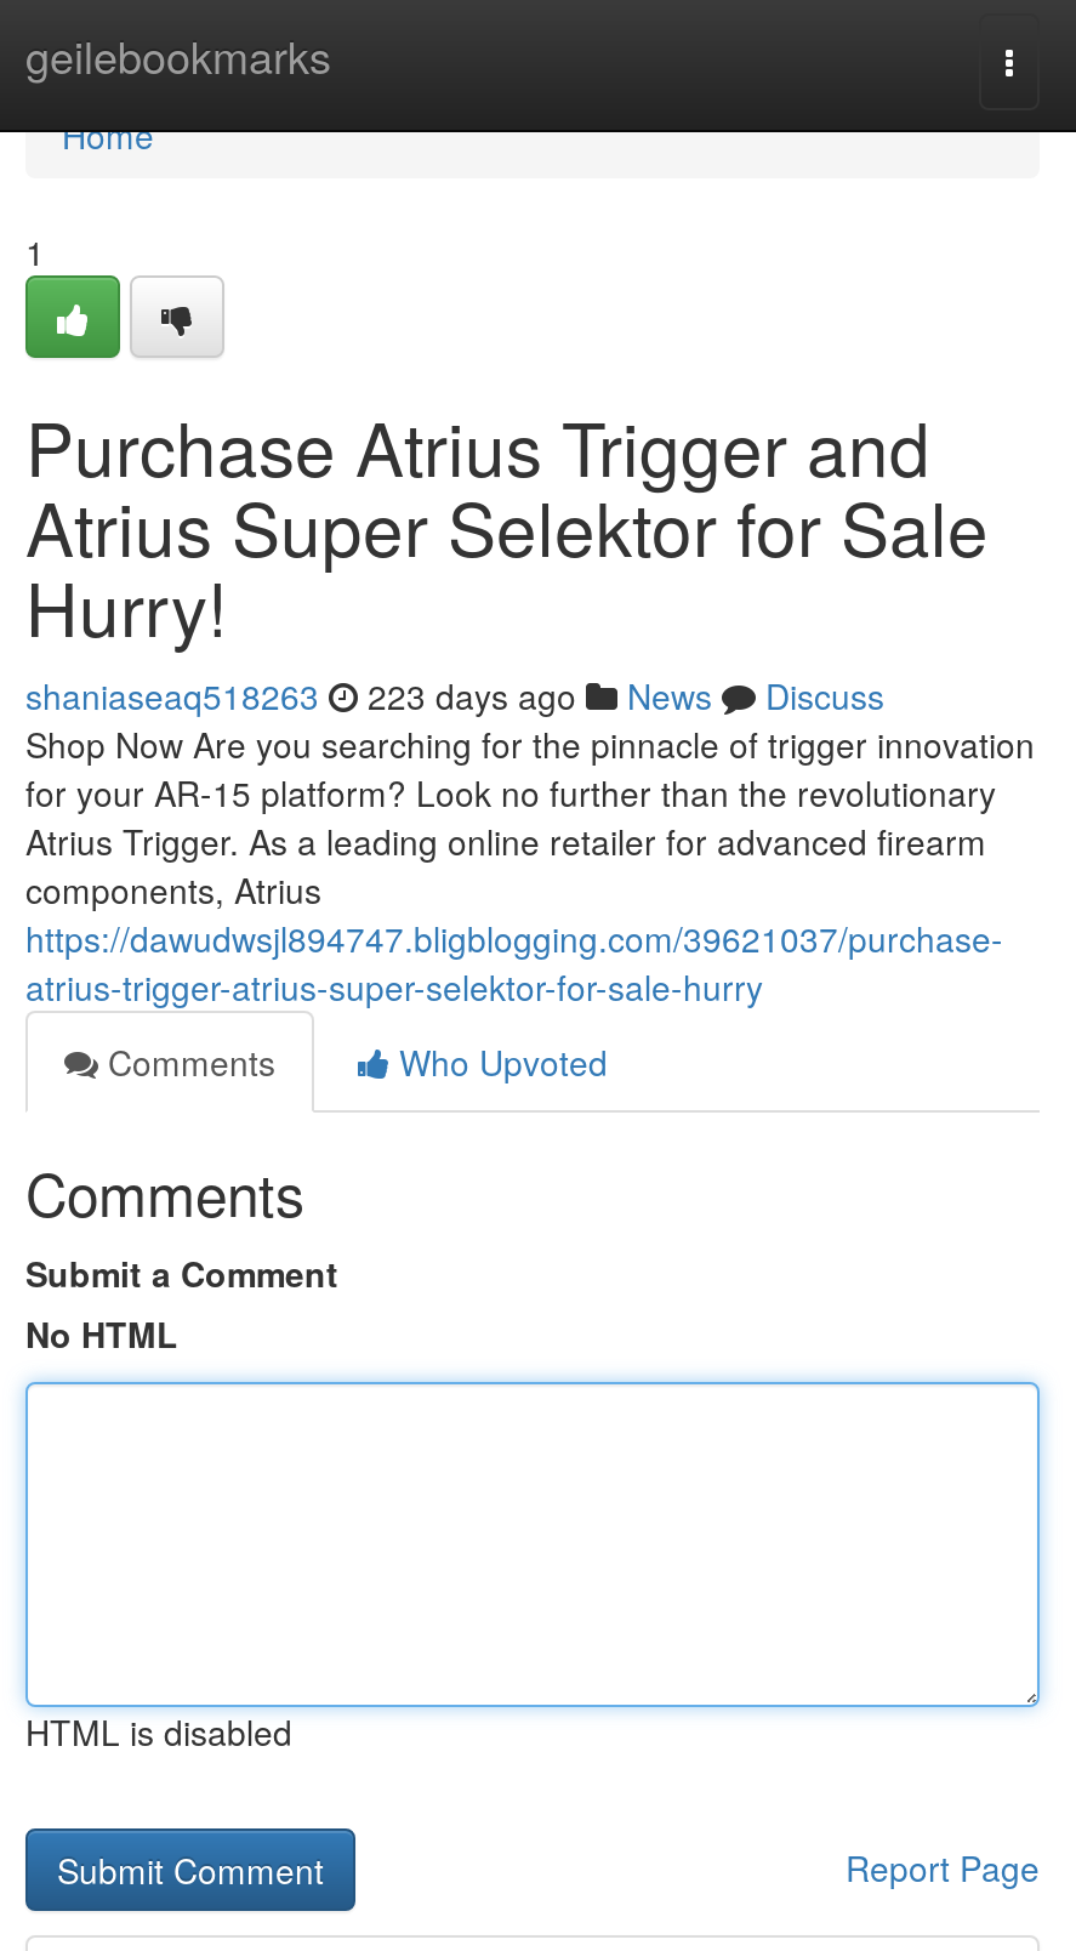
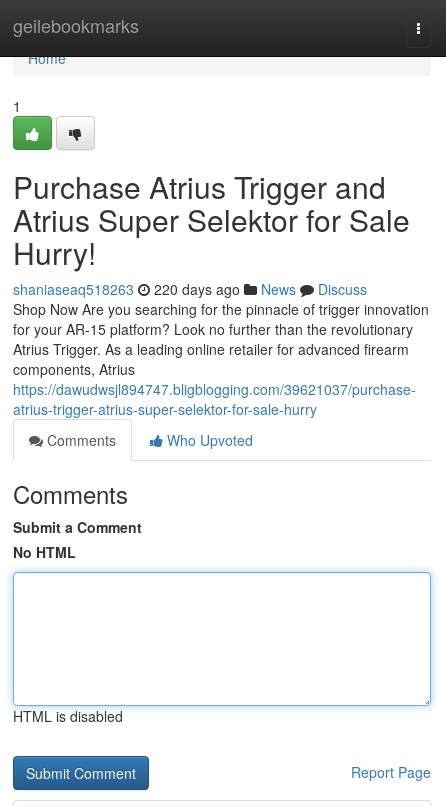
- shaniaseaq518263 223 days ago News Discuss
+ shaniaseaq518263 220 days ago News Discuss
